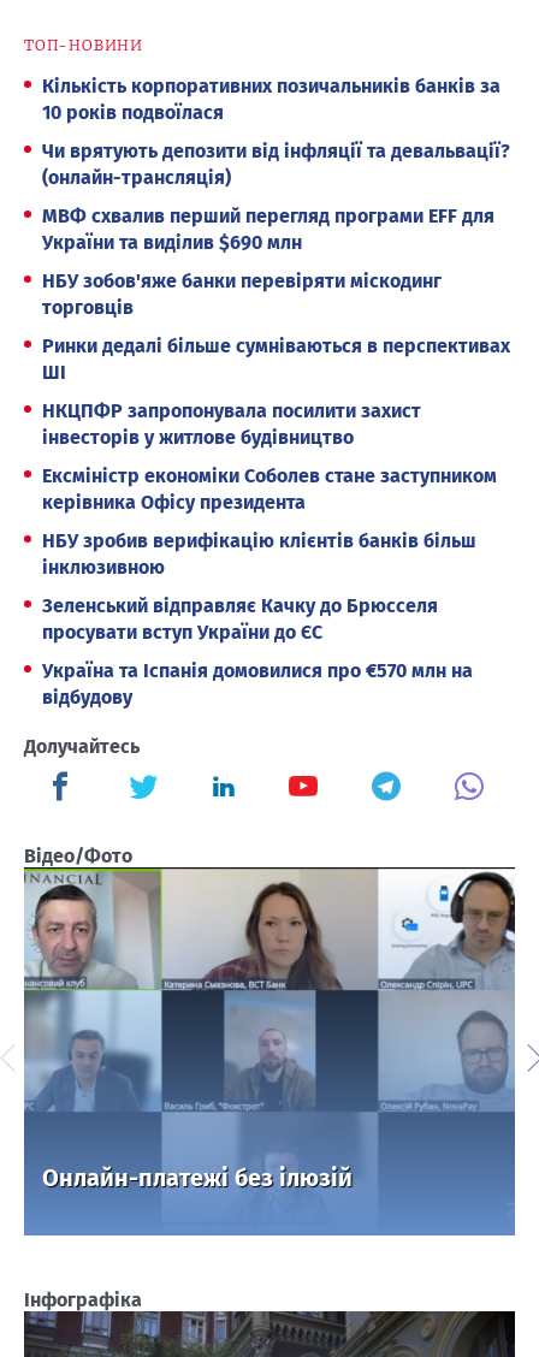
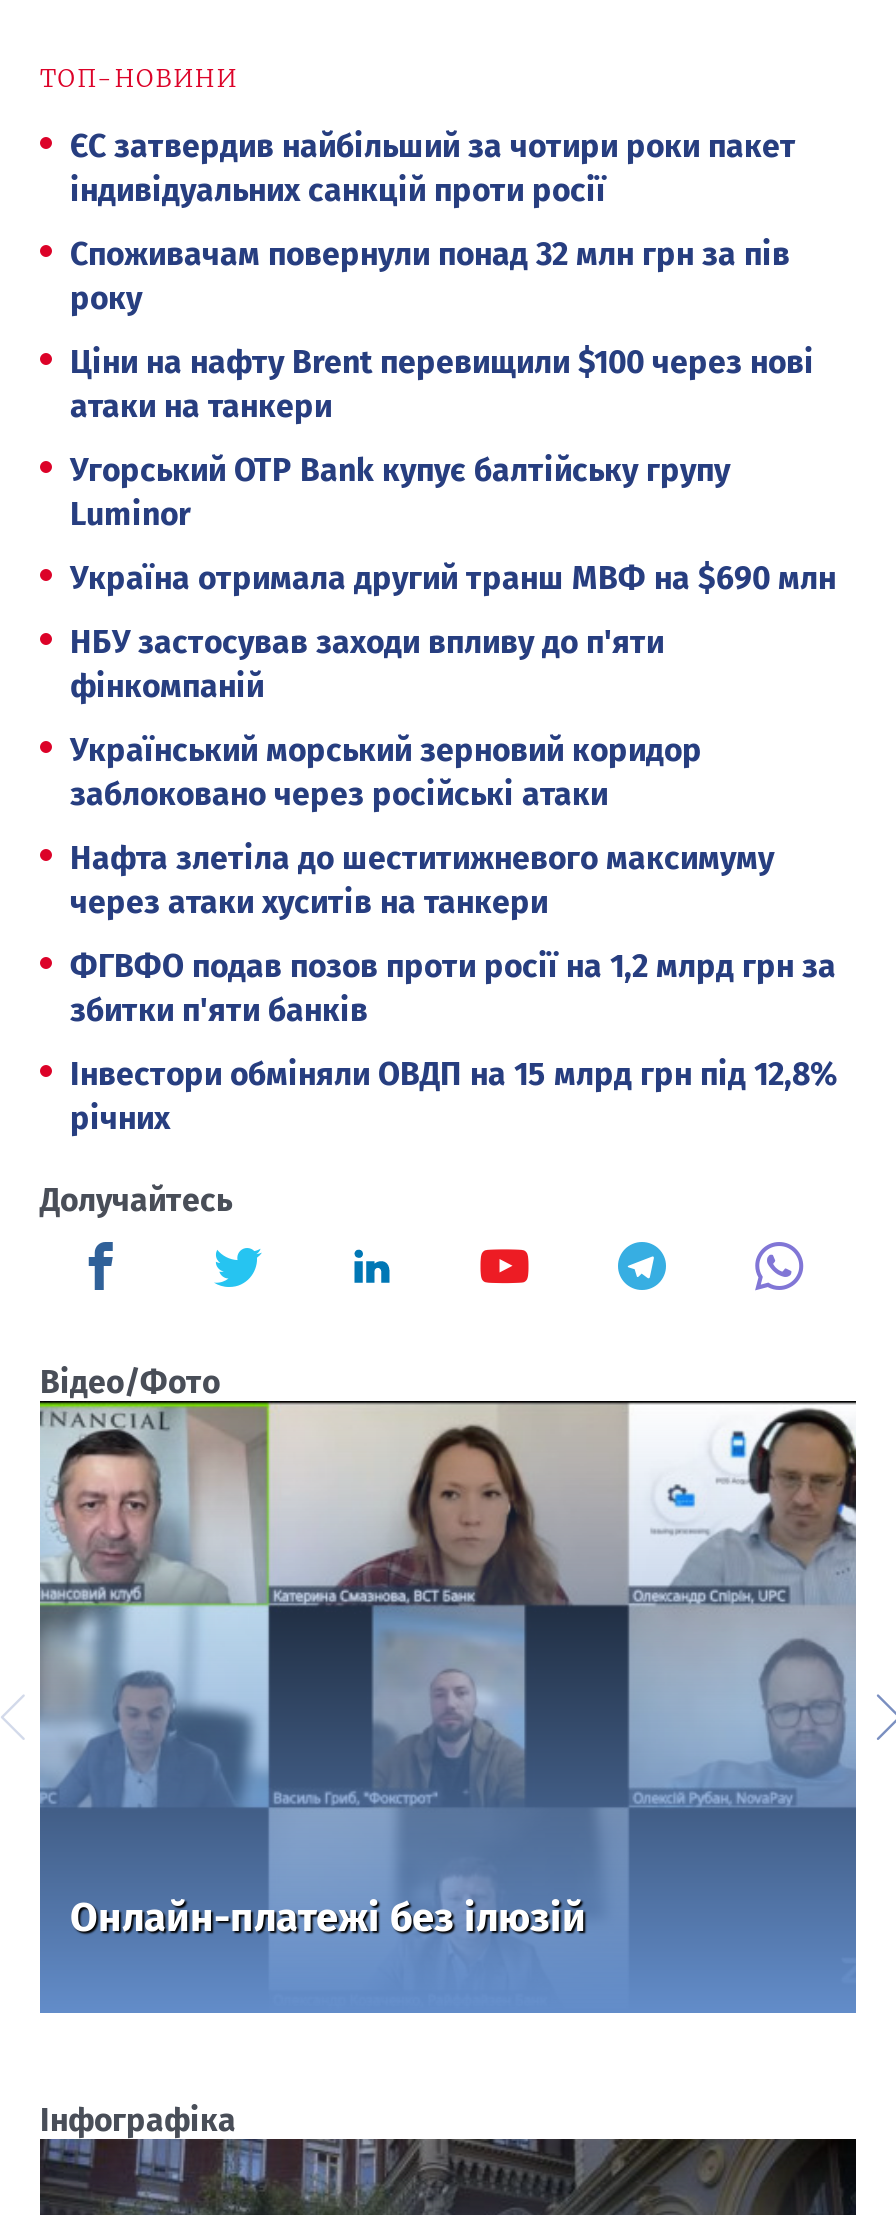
- Кількість корпоративних позичальників банків за
- 10 років подвоїлася
+ ЄС затвердив найбільший за чотири роки пакет
+ індивідуальних санкцій проти росії

- Чи врятують депозити від інфляції та девальвації?
- (онлайн-трансляція)
+ Споживачам повернули понад 32 млн грн за пів
+ року

- МВФ схвалив перший перегляд програми EFF для
- України та виділив $690 млн
+ Ціни на нафту Brent перевищили $100 через нові
+ атаки на танкери

- НБУ зобов'яже банки перевіряти міскодинг
- торговців
+ Угорський OTP Bank купує балтійську групу
+ Luminor

- Ринки дедалі більше сумніваються в перспективах
- ШІ
+ Україна отримала другий транш МВФ на $690 млн

- НКЦПФР запропонувала посилити захист
- інвесторів у житлове будівництво
+ НБУ застосував заходи впливу до п'яти
+ фінкомпаній

- Ексміністр економіки Соболев стане заступником
- керівника Офісу президента
+ Український морський зерновий коридор
+ заблоковано через російські атаки

- НБУ зробив верифікацію клієнтів банків більш
- інклюзивною
+ Нафта злетіла до шеститижневого максимуму
+ через атаки хуситів на танкери

- Зеленський відправляє Качку до Брюсселя
- просувати вступ України до ЄС
+ ФГВФО подав позов проти росії на 1,2 млрд грн за
+ збитки п'яти банків

- Україна та Іспанія домовилися про €570 млн на
- відбудову
+ Інвестори обміняли ОВДП на 15 млрд грн під 12,8%
+ річних
